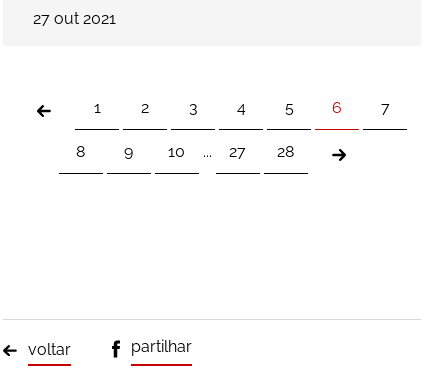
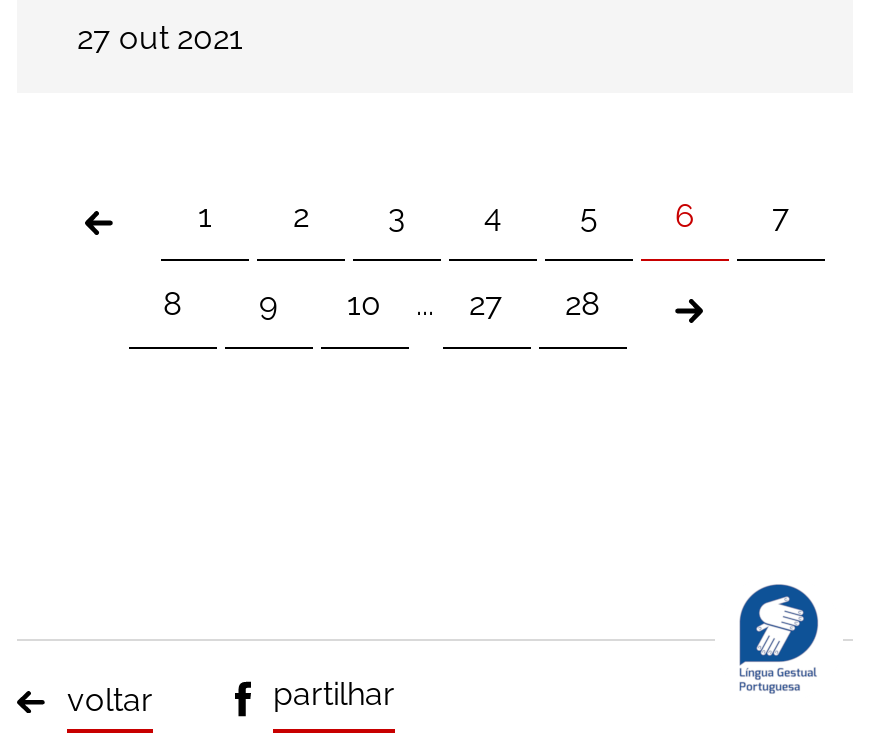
+ [image]
